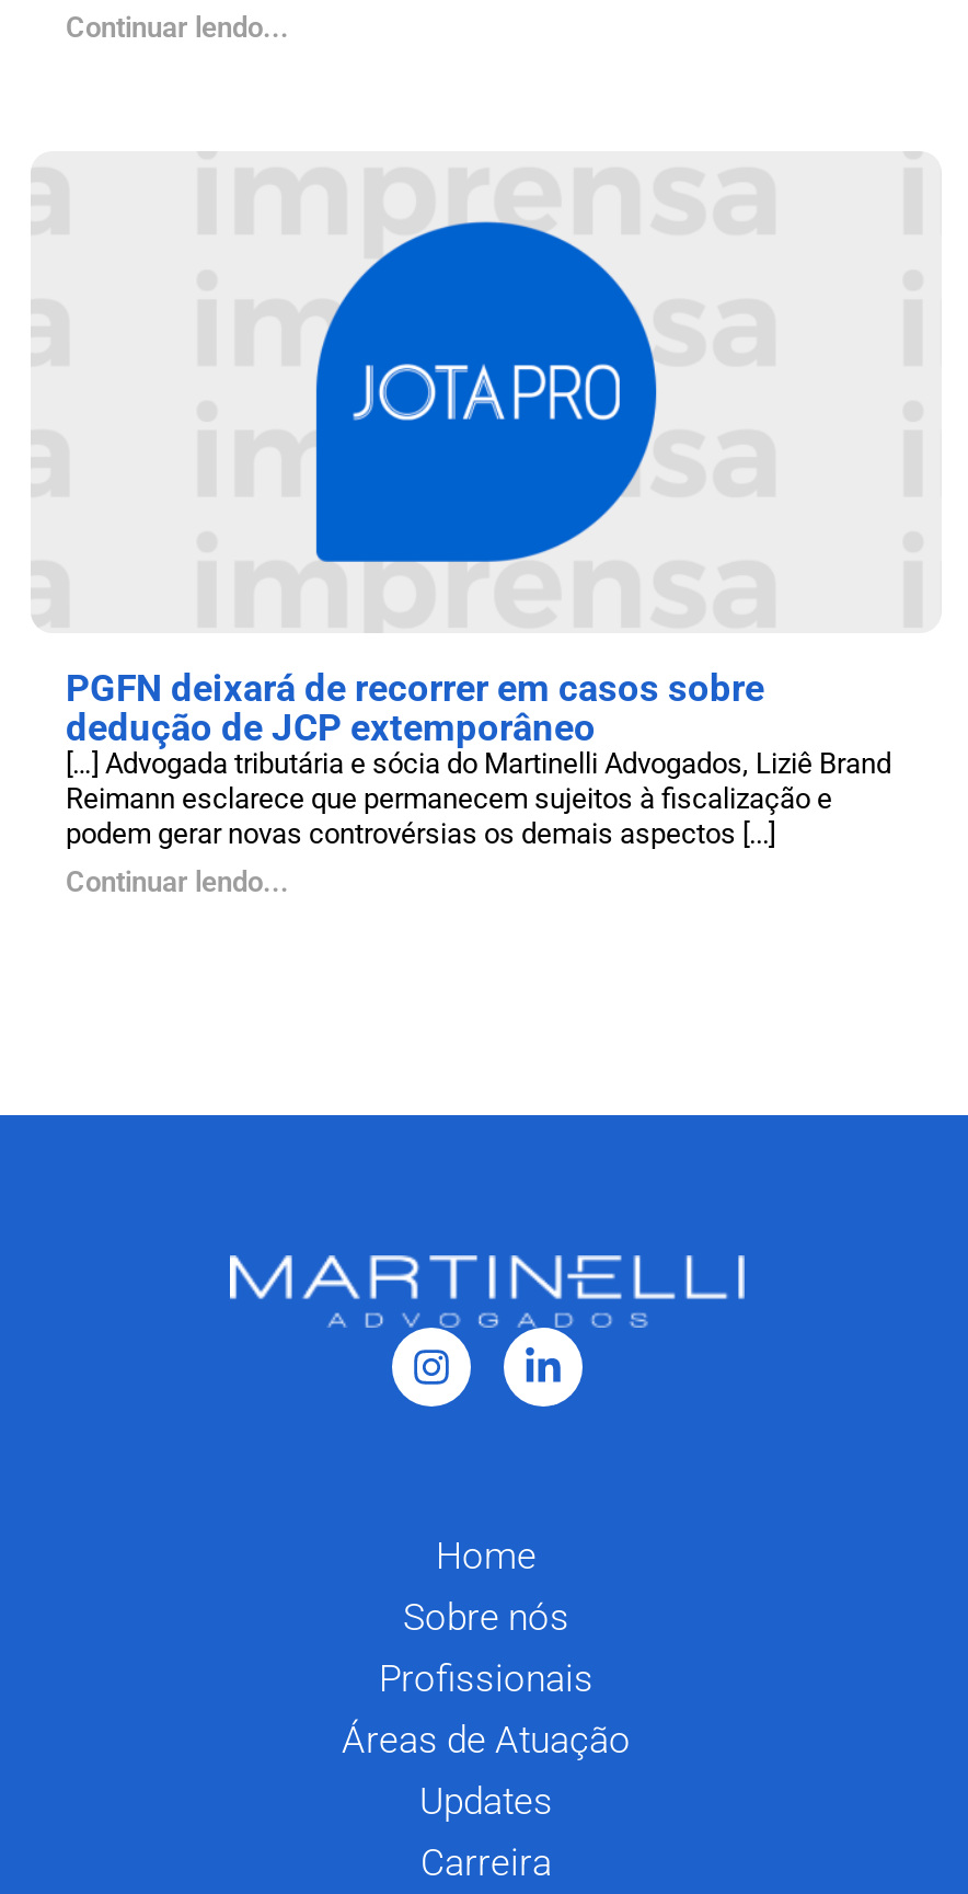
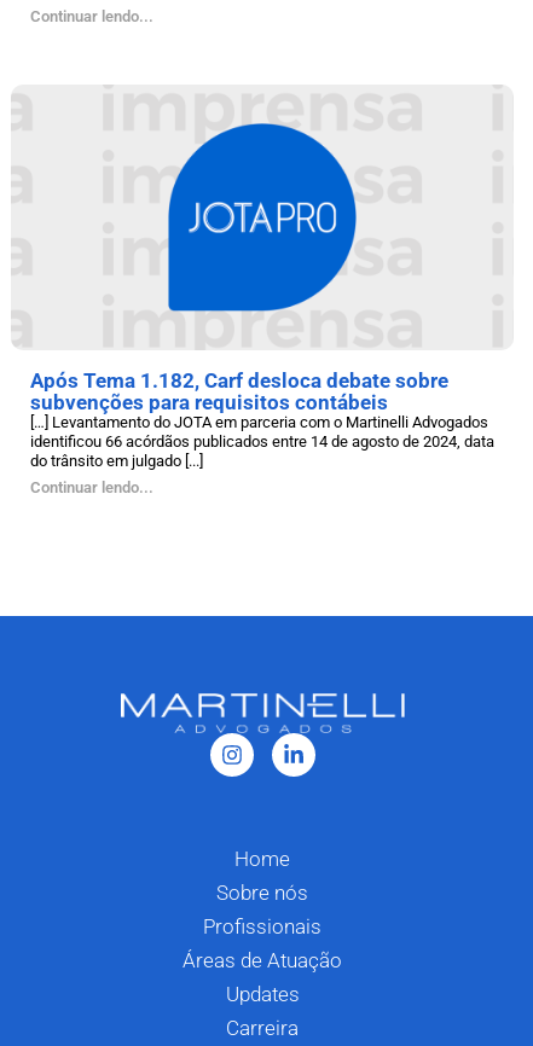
- PGFN deixará de recorrer em casos sobre
- dedução de JCP extemporâneo
- […] Advogada tributária e sócia do Martinelli Advogados, Liziê Brand
- Reimann esclarece que permanecem sujeitos à fiscalização e
- podem gerar novas controvérsias os demais aspectos [...]
+ Após Tema 1.182, Carf desloca debate sobre
+ subvenções para requisitos contábeis
+ […] Levantamento do JOTA em parceria com o Martinelli Advogados
+ identificou 66 acórdãos publicados entre 14 de agosto de 2024, data
+ do trânsito em julgado [...]
